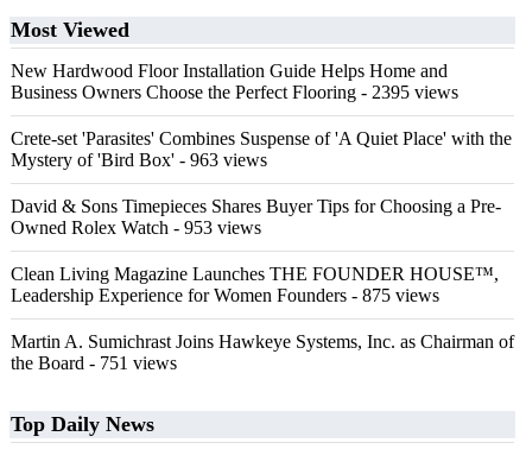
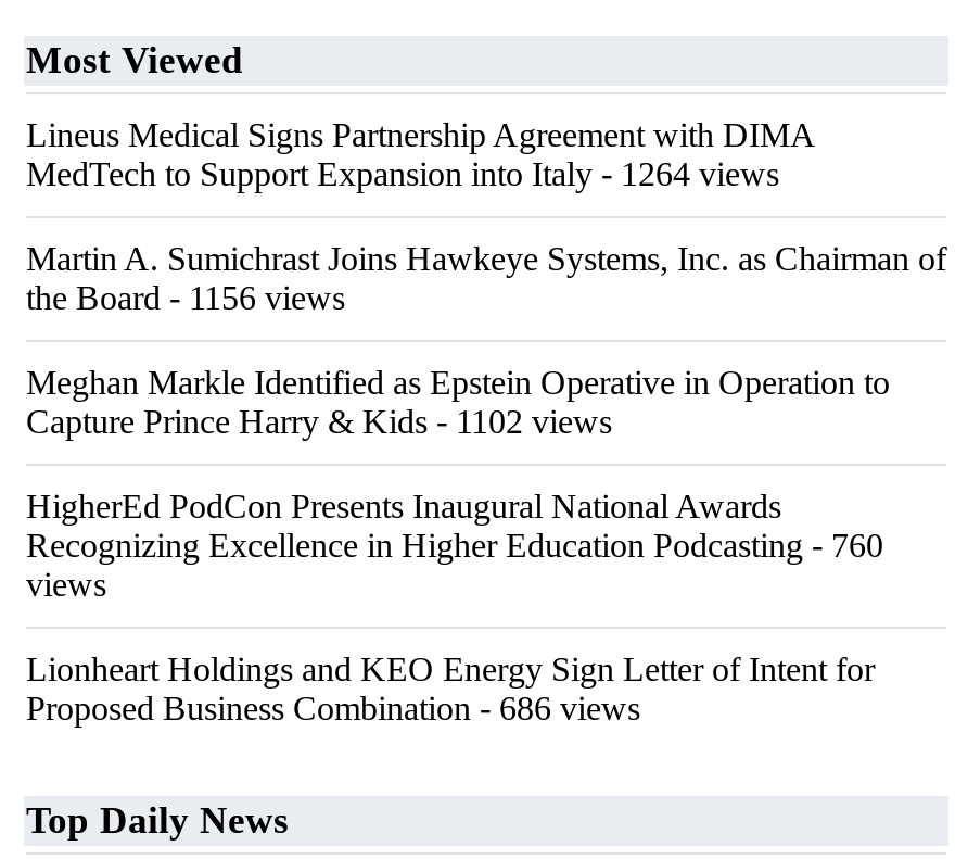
- New Hardwood Floor Installation Guide Helps Home and
- Business Owners Choose the Perfect Flooring - 2395 views
- Crete-set 'Parasites' Combines Suspense of 'A Quiet Place' with the
- Mystery of 'Bird Box' - 963 views
- David & Sons Timepieces Shares Buyer Tips for Choosing a Pre-
- Owned Rolex Watch - 953 views
- Clean Living Magazine Launches THE FOUNDER HOUSE™,
- Leadership Experience for Women Founders - 875 views
+ Lineus Medical Signs Partnership Agreement with DIMA
+ MedTech to Support Expansion into Italy - 1264 views

moved up: Martin A. Sumichrast Joins Hawkeye Systems, Inc. as Chairman of

- the Board - 751 views
+ the Board - 1156 views
+ Meghan Markle Identified as Epstein Operative in Operation to
+ Capture Prince Harry & Kids - 1102 views
+ HigherEd PodCon Presents Inaugural National Awards
+ Recognizing Excellence in Higher Education Podcasting - 760
+ views
+ Lionheart Holdings and KEO Energy Sign Letter of Intent for
+ Proposed Business Combination - 686 views
